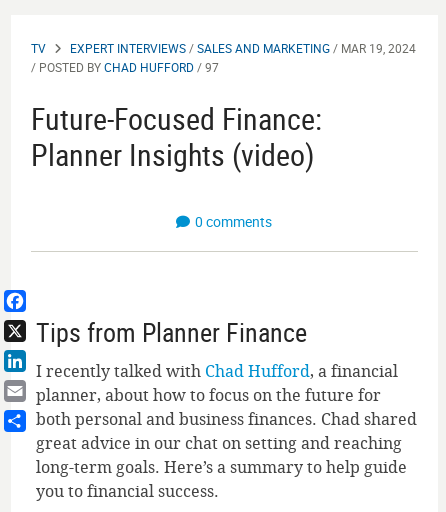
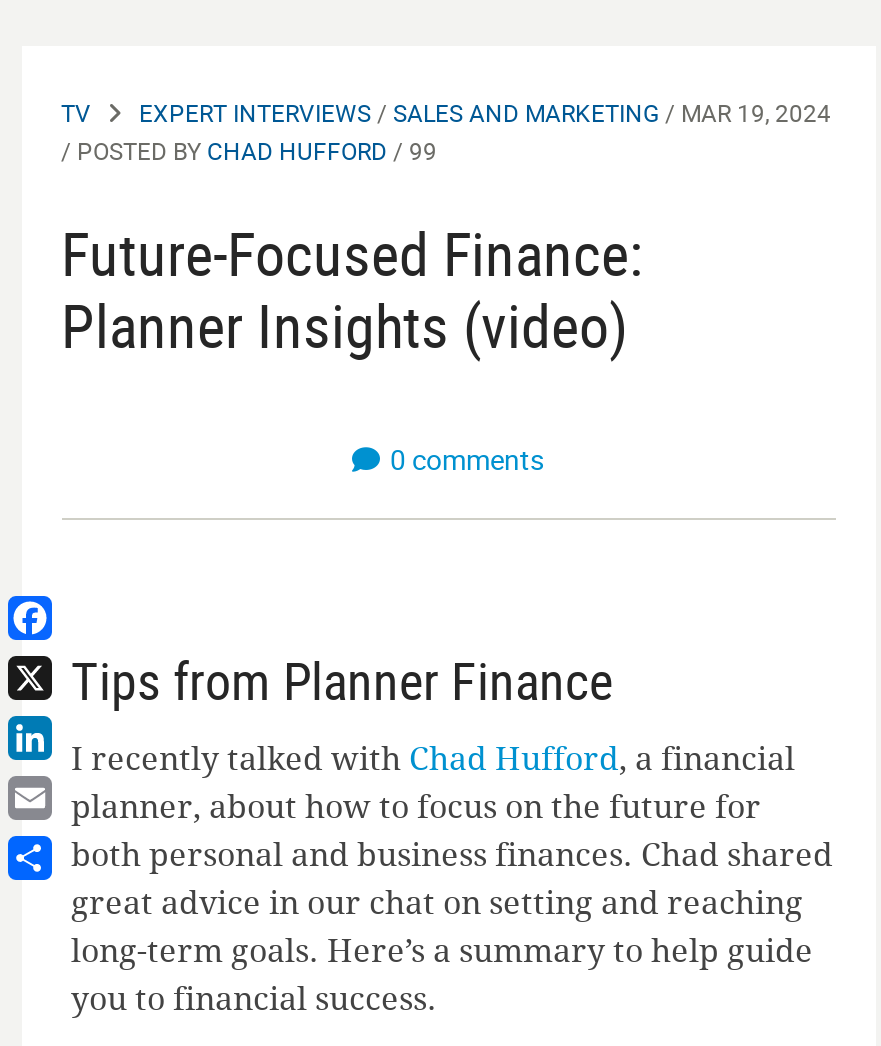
- / POSTED BY CHAD HUFFORD / 97
+ / POSTED BY CHAD HUFFORD / 99
